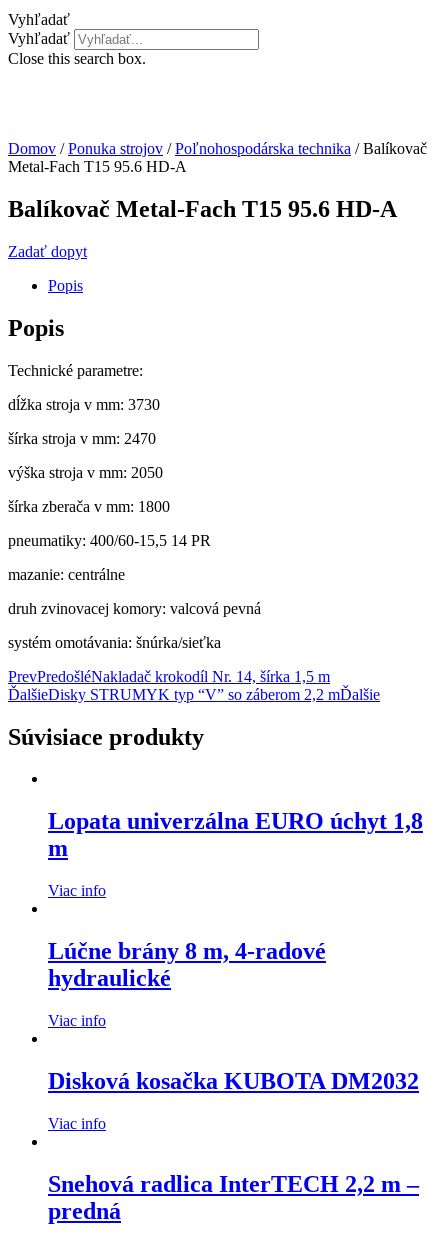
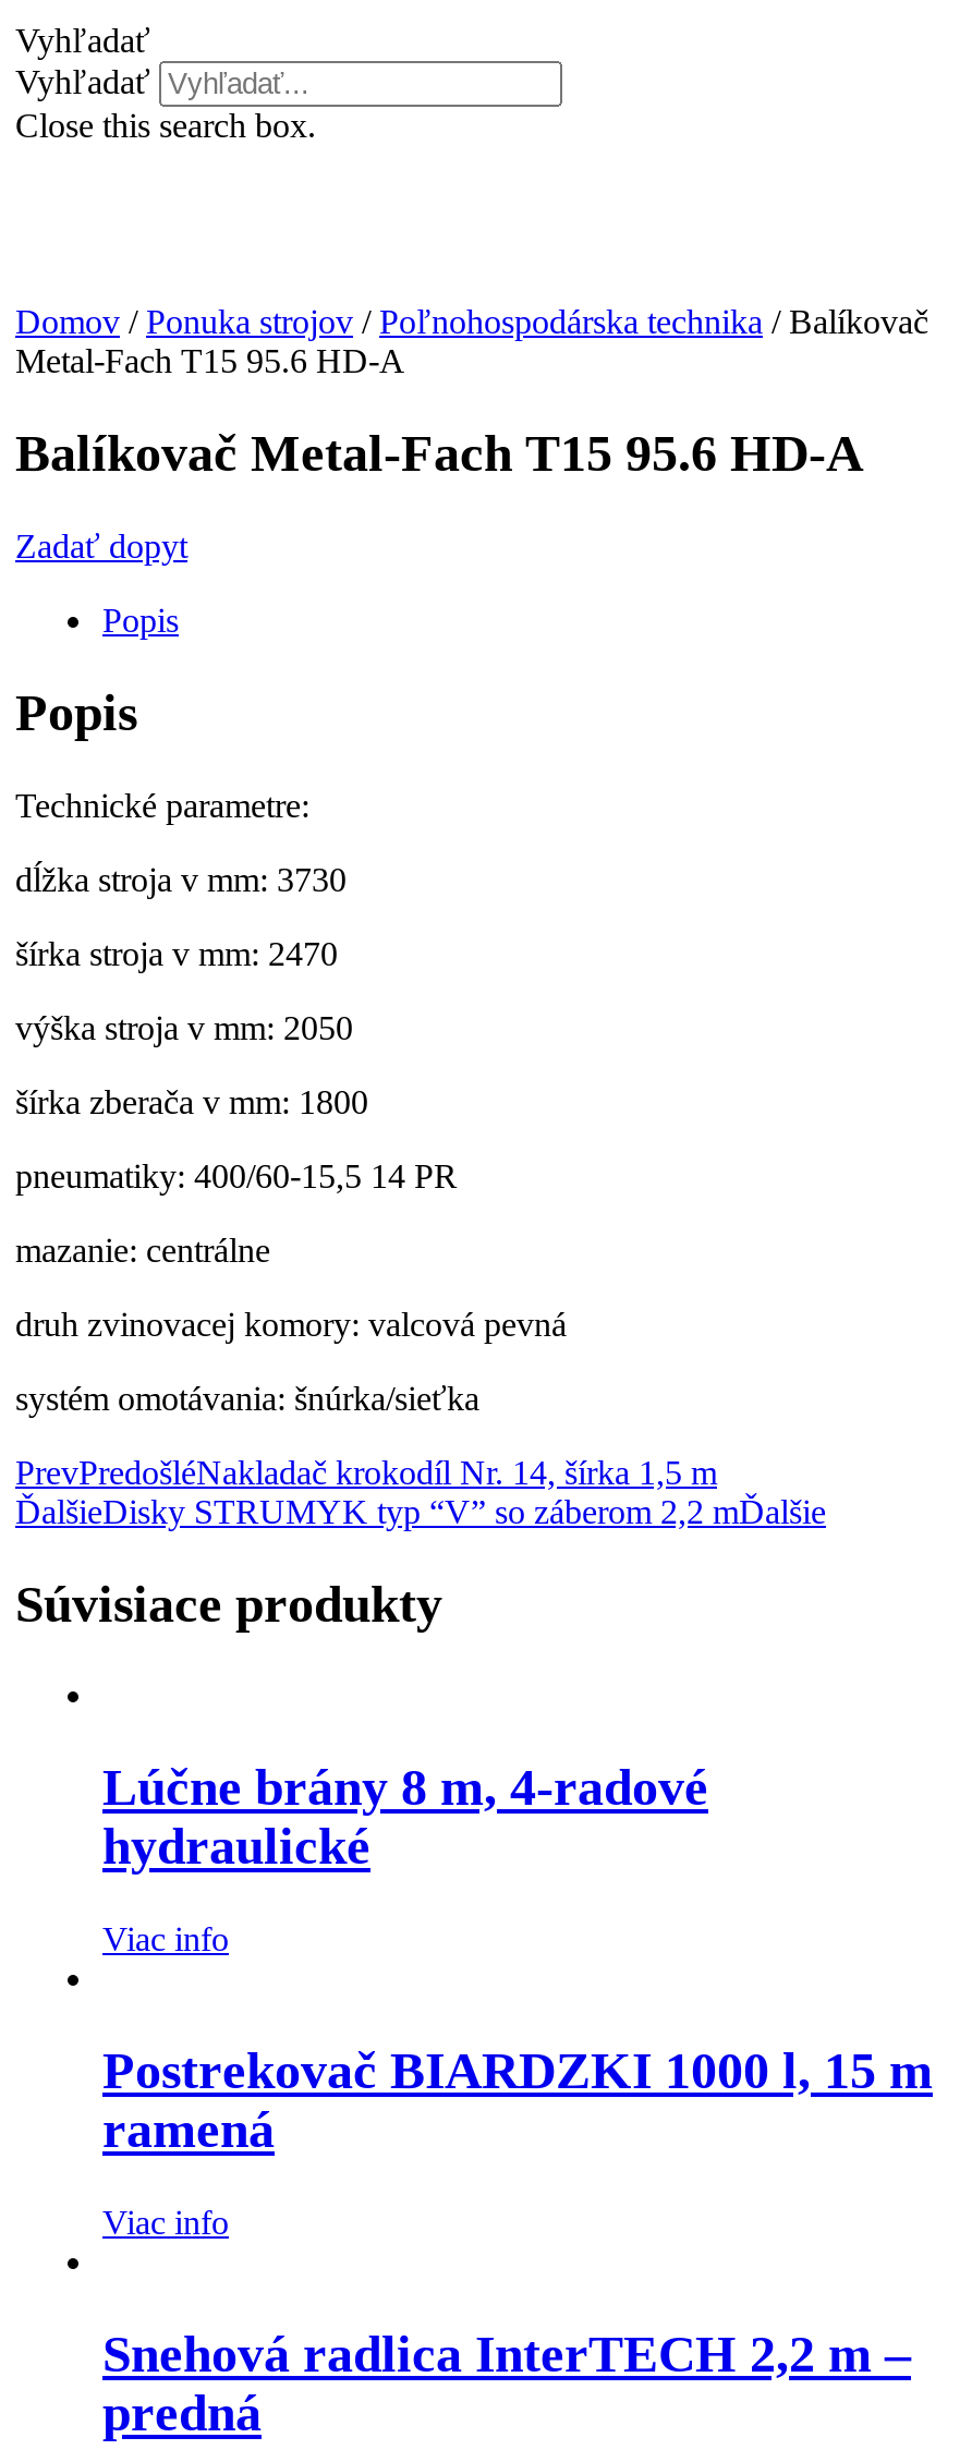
- Lopata univerzálna EURO úchyt 1,8
- m
- Viac info

moved up: Lúčne brány 8 m, 4-radové | hydraulické | Viac info

- Disková kosačka KUBOTA DM2032
+ Postrekovač BIARDZKI 1000 l, 15 m
+ ramená
